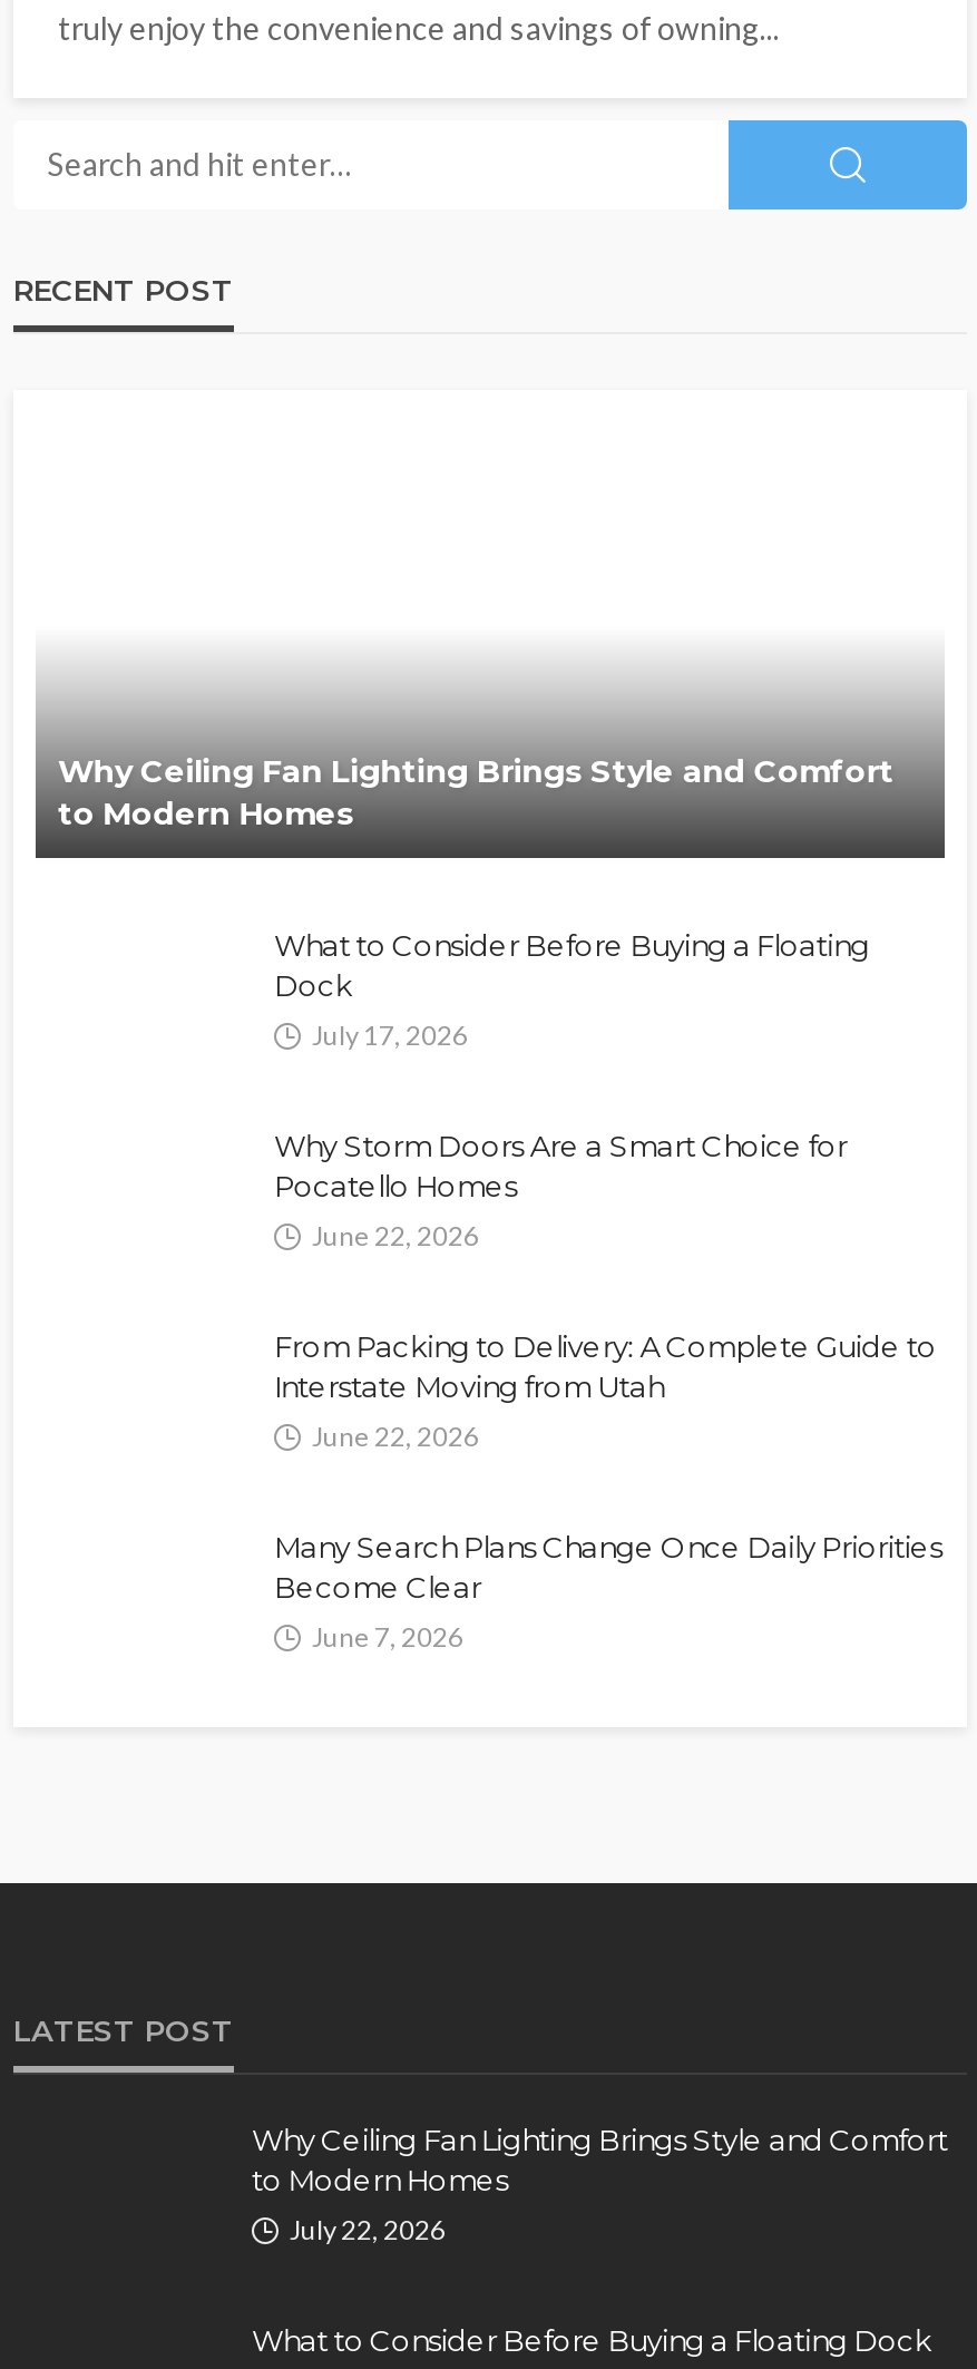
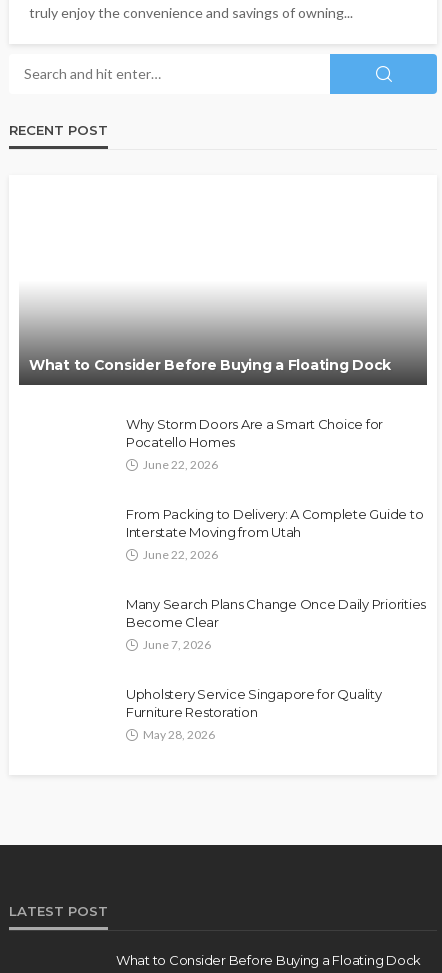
- Why Ceiling Fan Lighting Brings Style and Comfort
- to Modern Homes
- What to Consider Before Buying a Floating
- Dock
- July 17, 2026
+ What to Consider Before Buying a Floating Dock

+ Upholstery Service Singapore for Quality
+ Furniture Restoration
+ May 28, 2026

- Why Ceiling Fan Lighting Brings Style and Comfort
- to Modern Homes
- July 22, 2026
